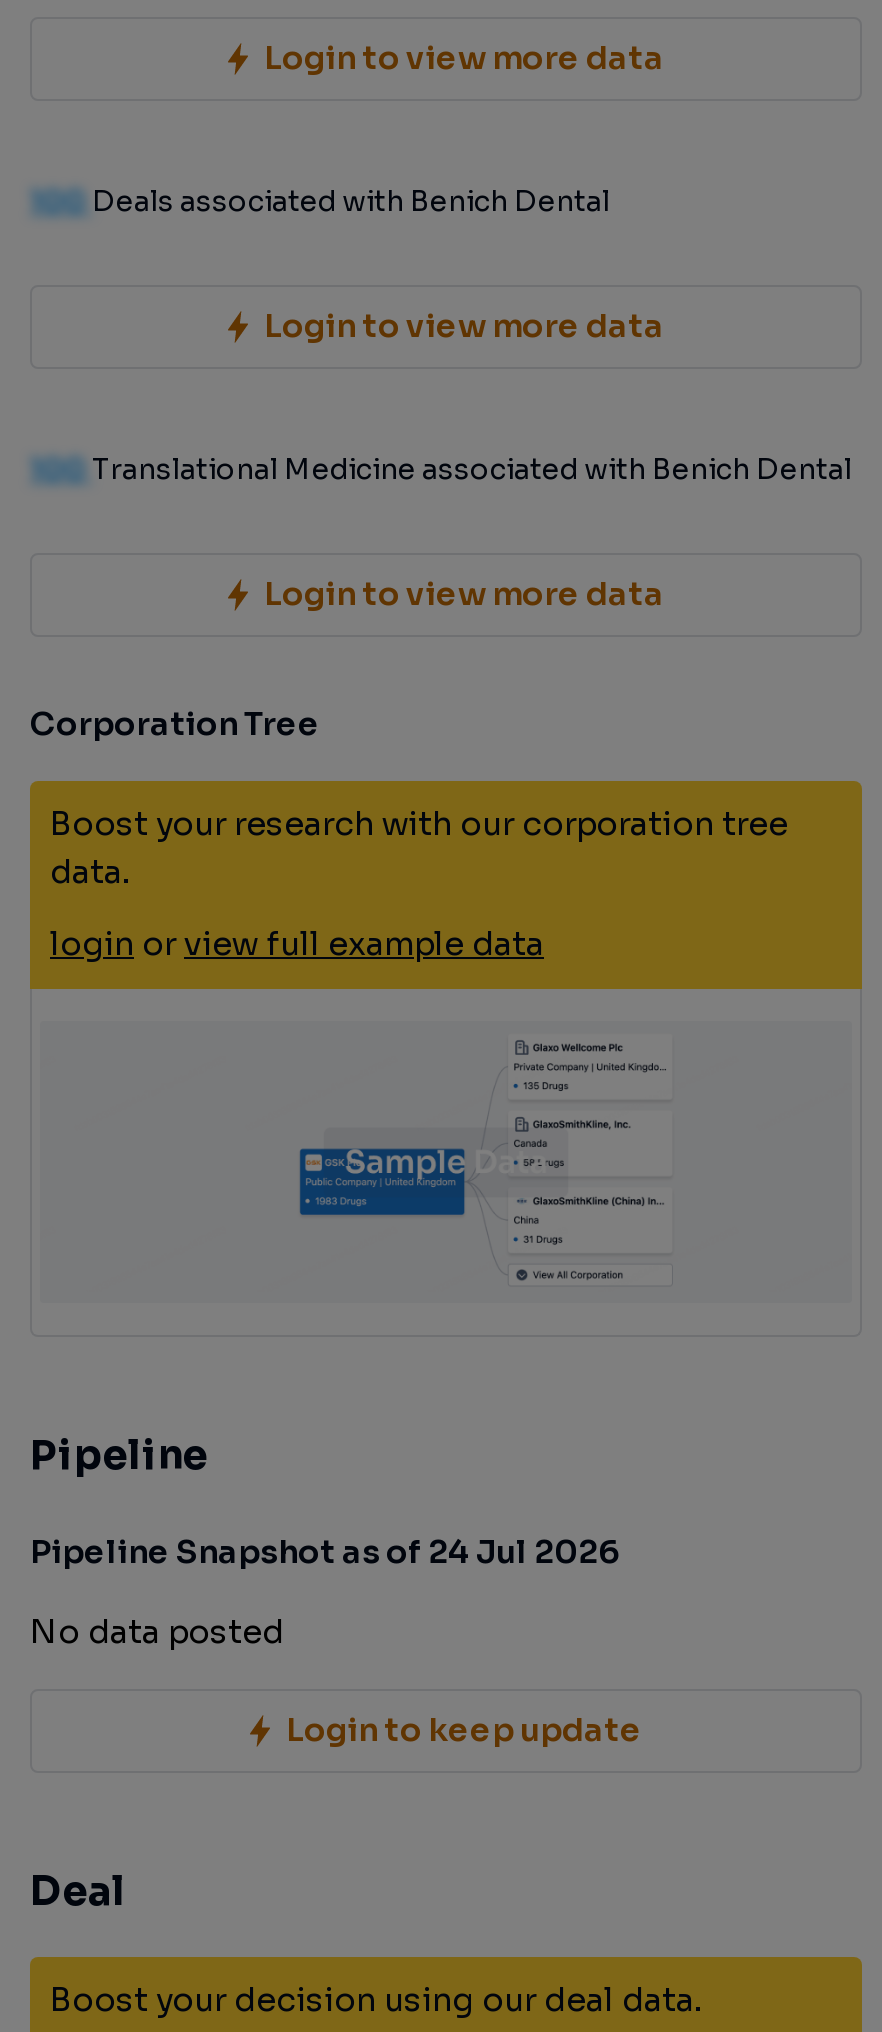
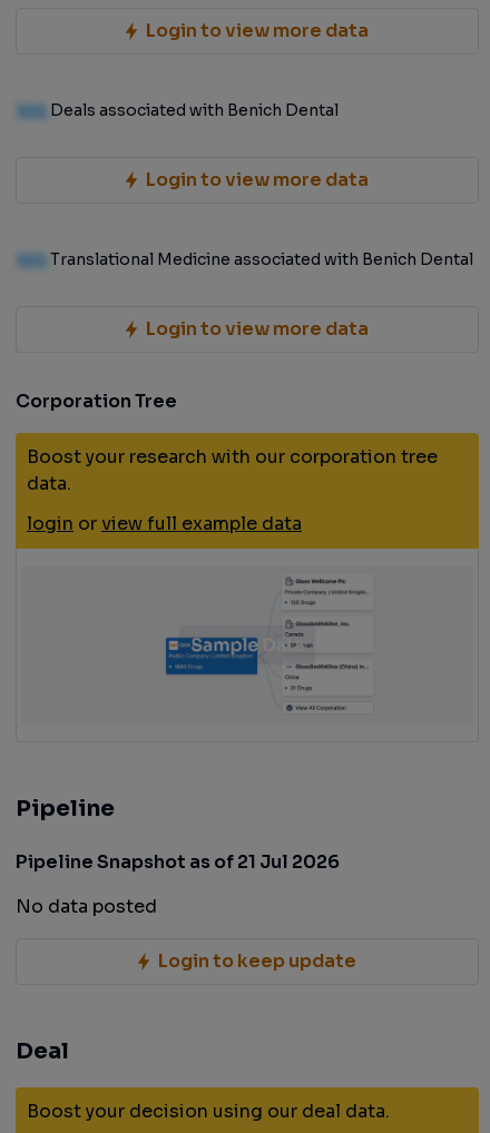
- Pipeline Snapshot as of 24 Jul 2026
+ Pipeline Snapshot as of 21 Jul 2026
